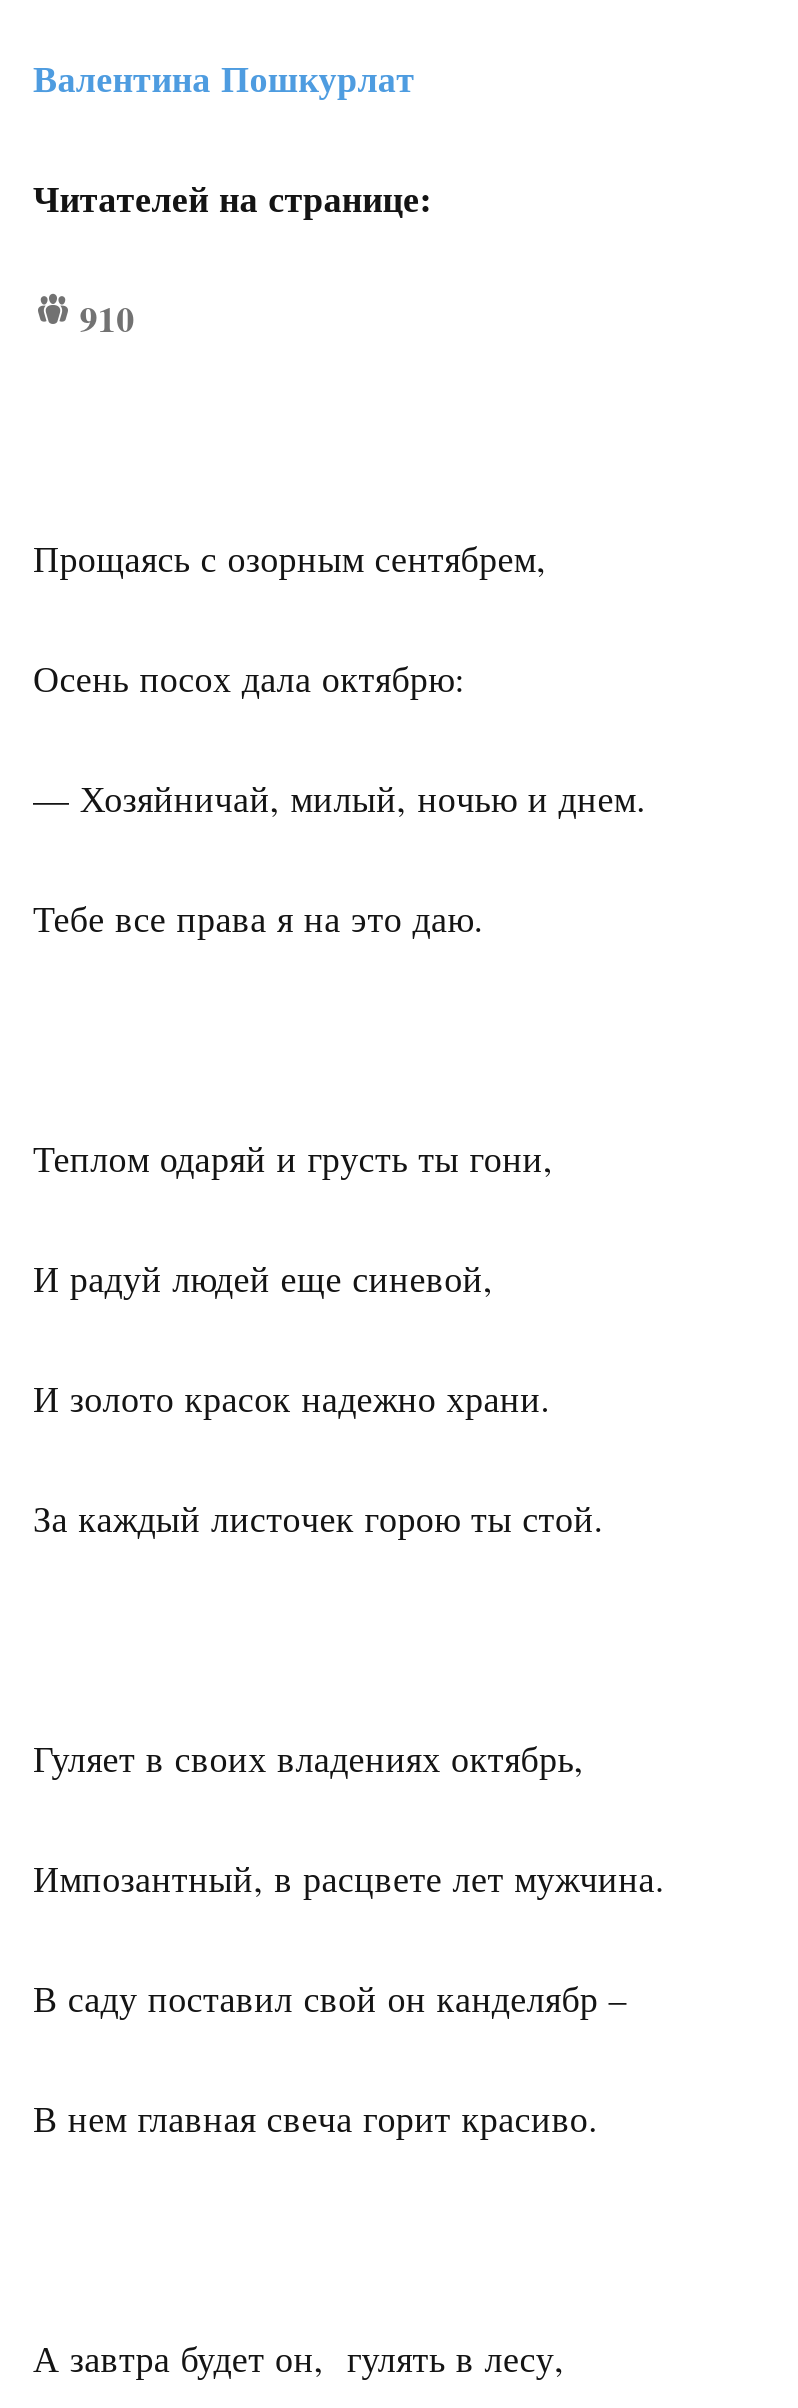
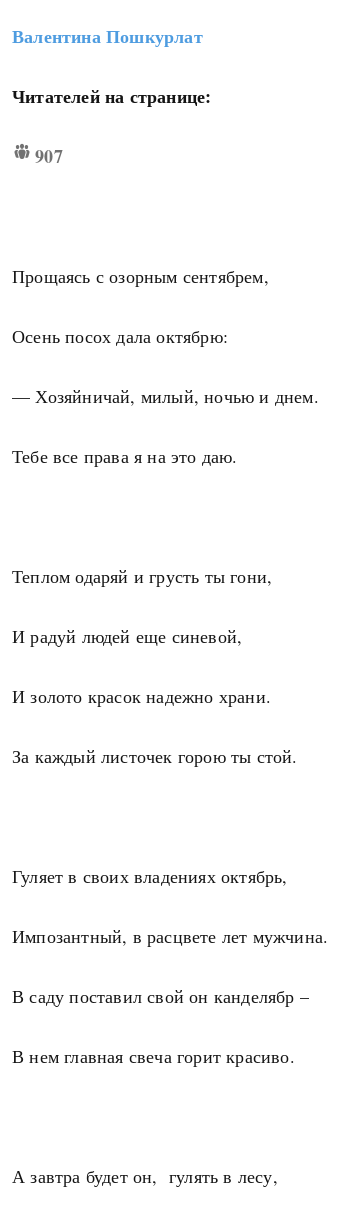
- 910
+ 907
